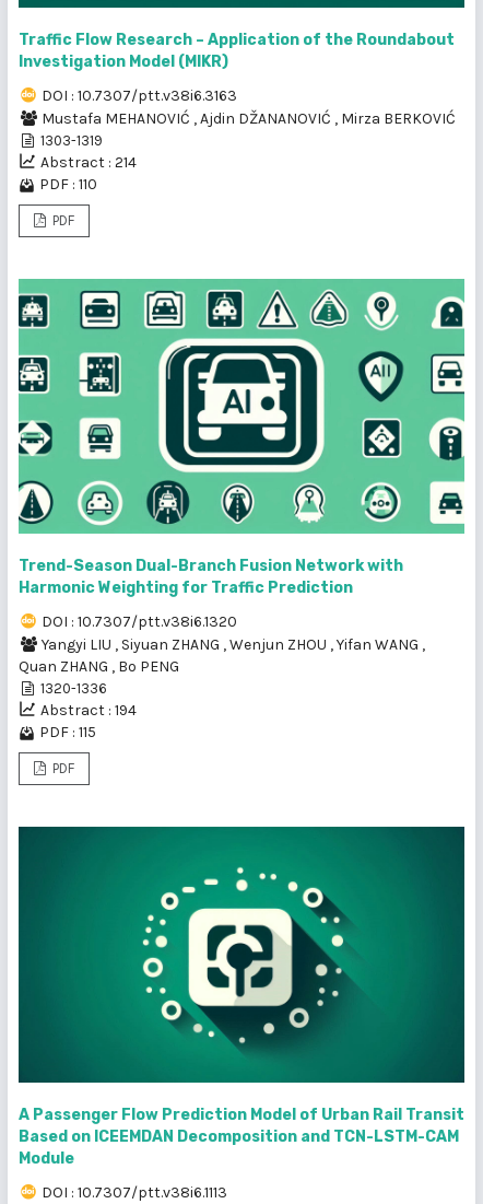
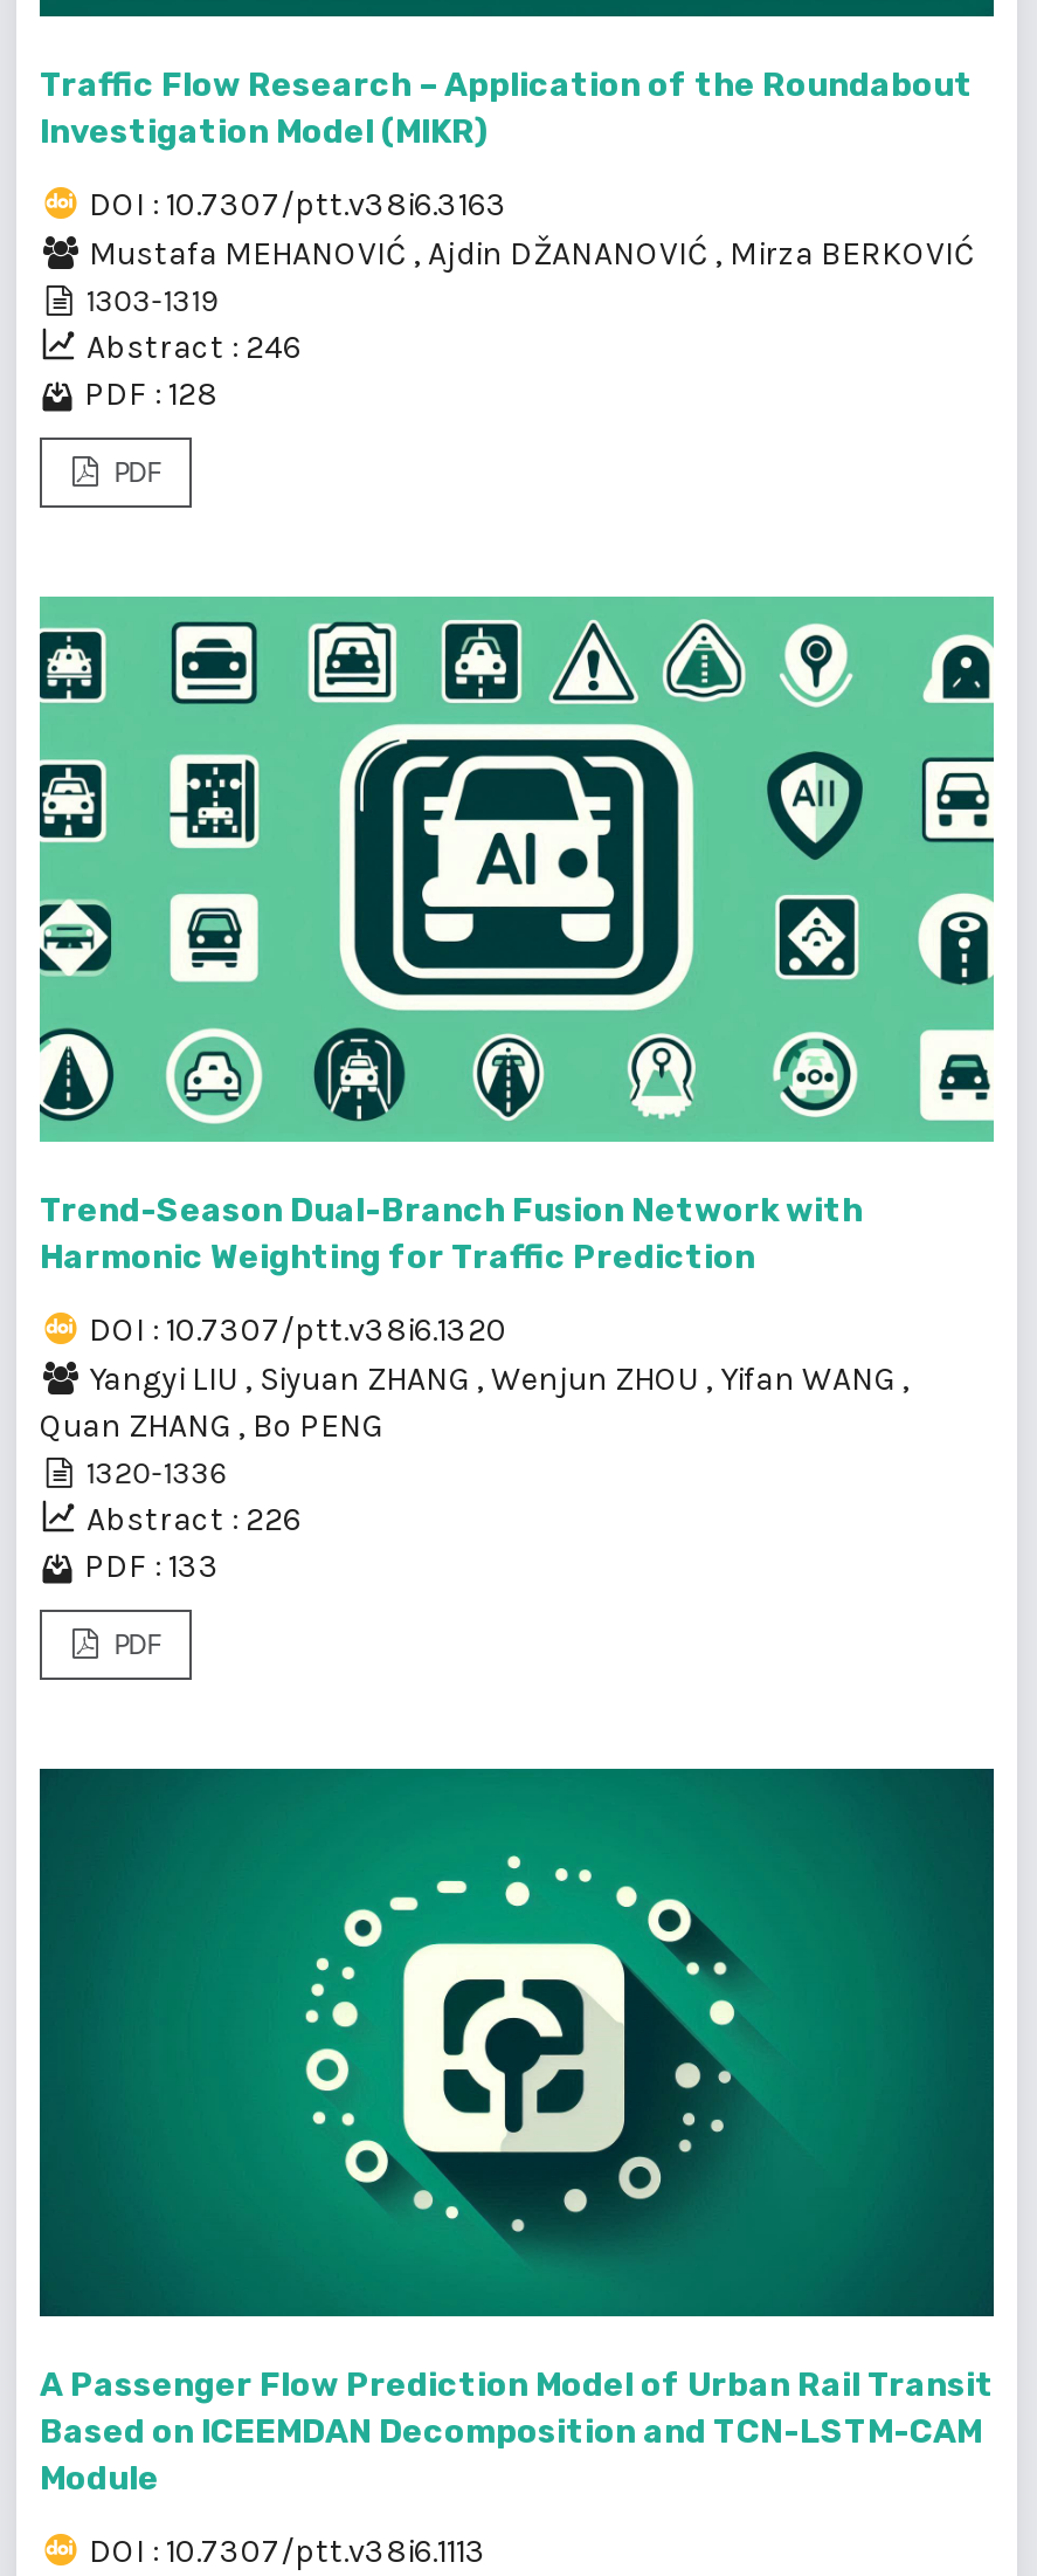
- Abstract : 214
+ Abstract : 246

- PDF : 110
+ PDF : 128

- Abstract : 194
+ Abstract : 226

- PDF : 115
+ PDF : 133
